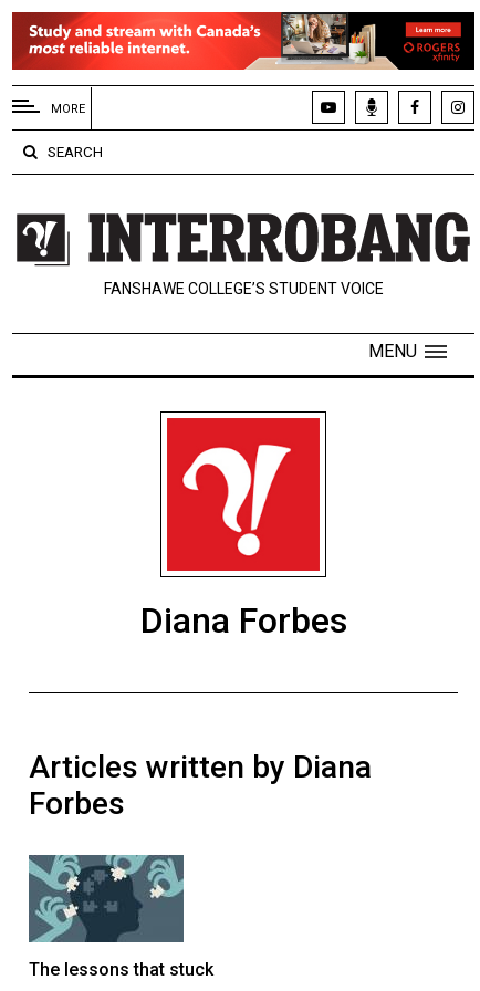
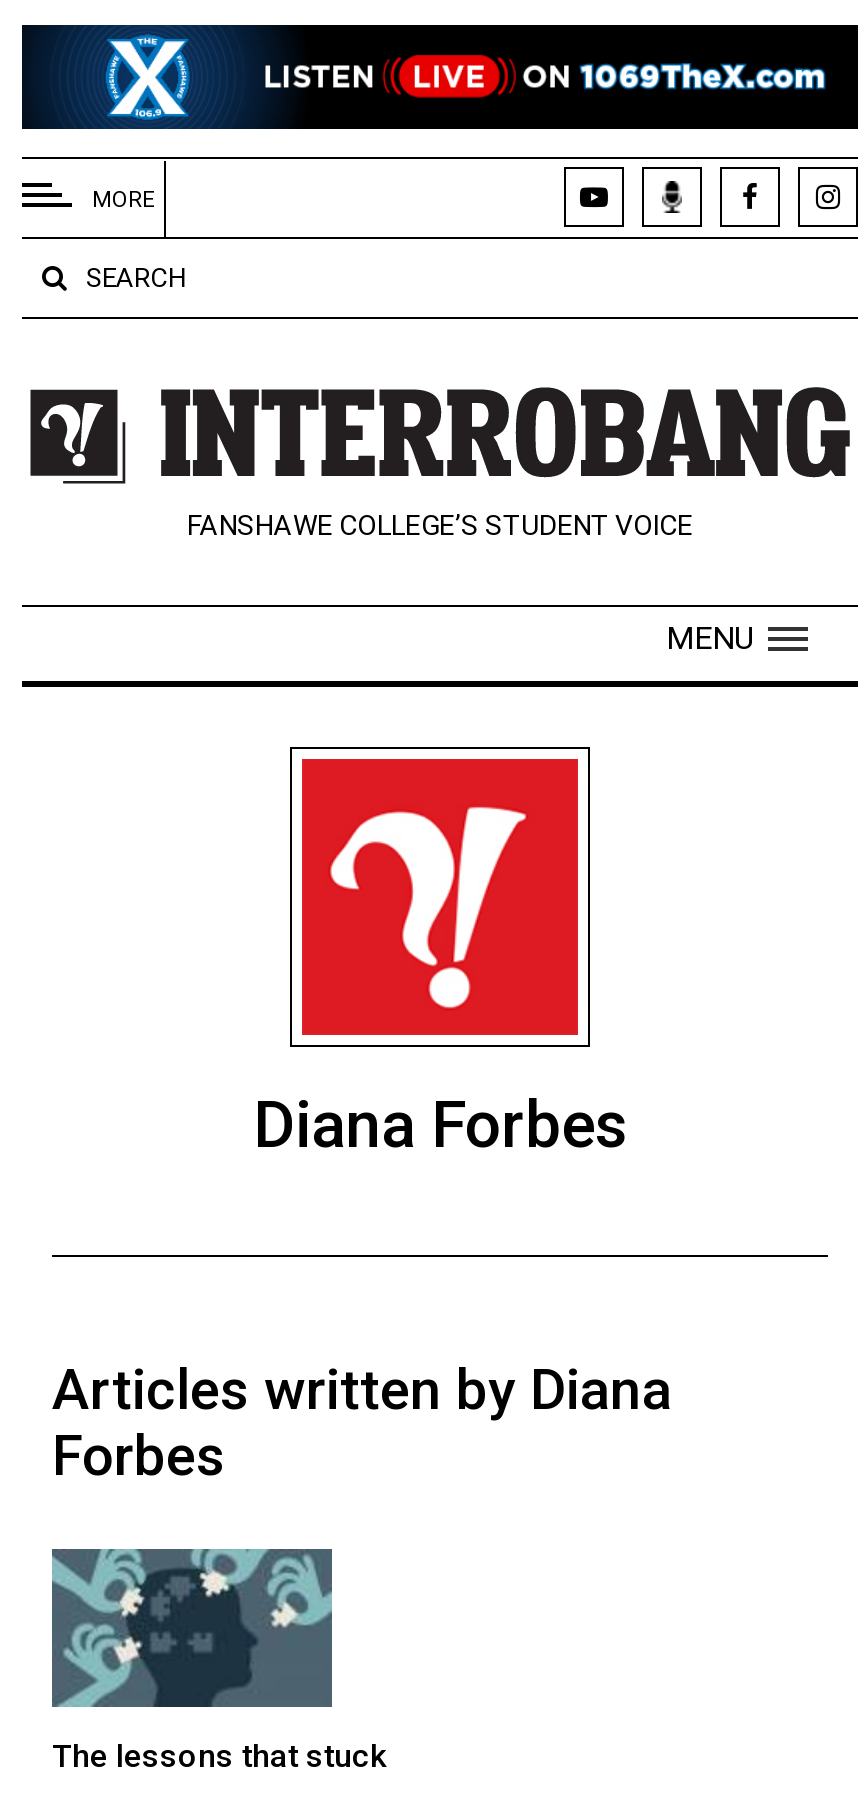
- [image]
+ [image]
